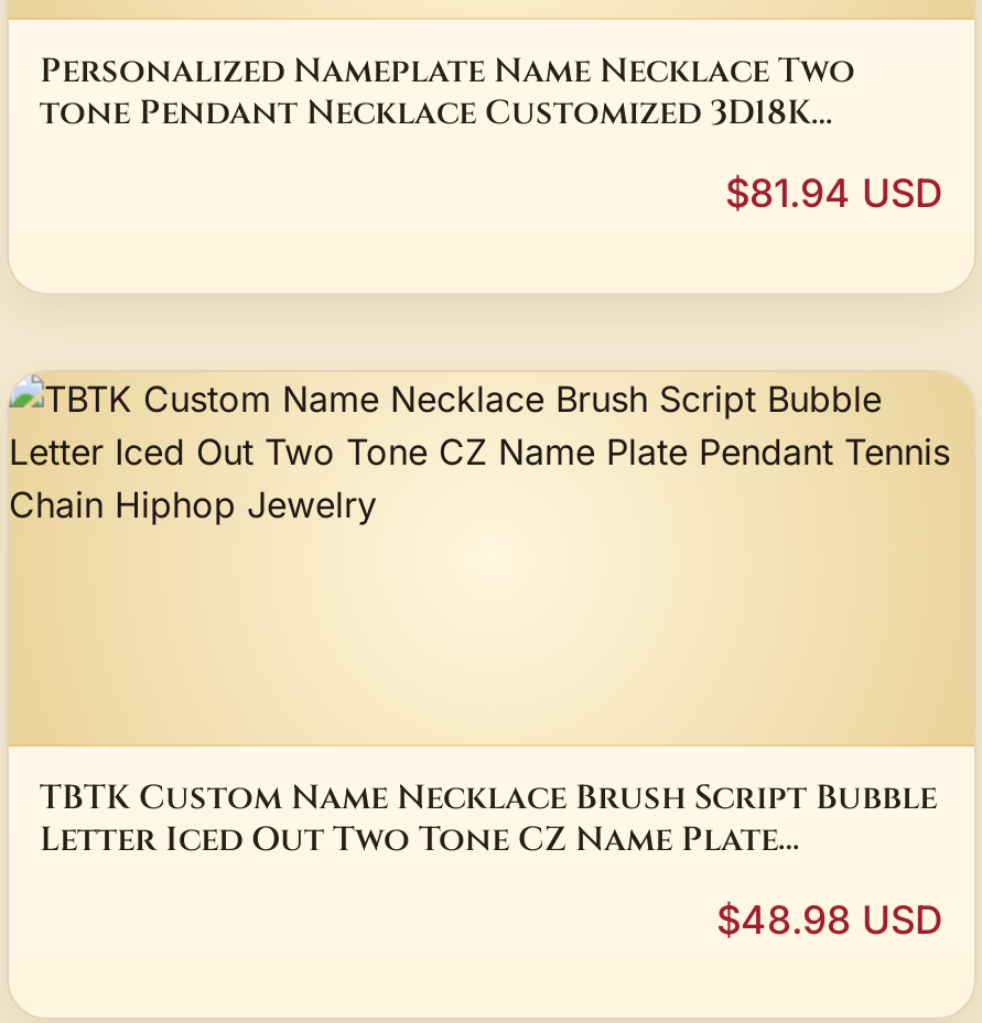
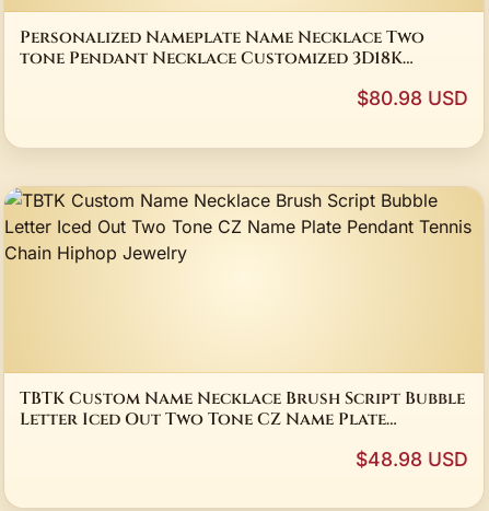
- $81.94 USD
+ $80.98 USD
